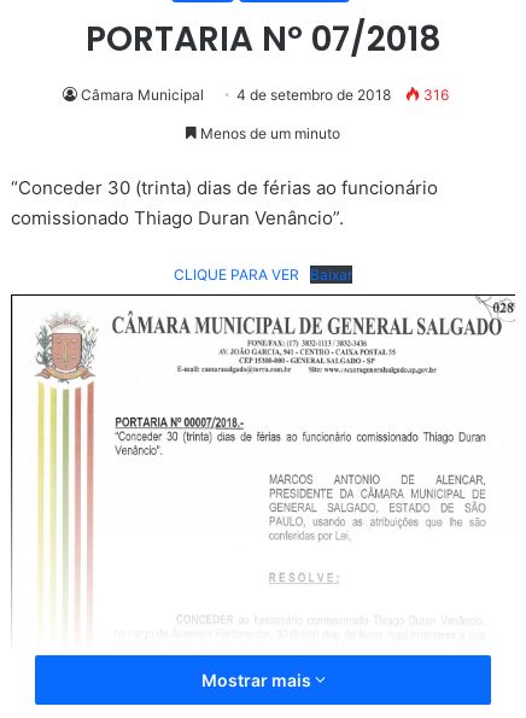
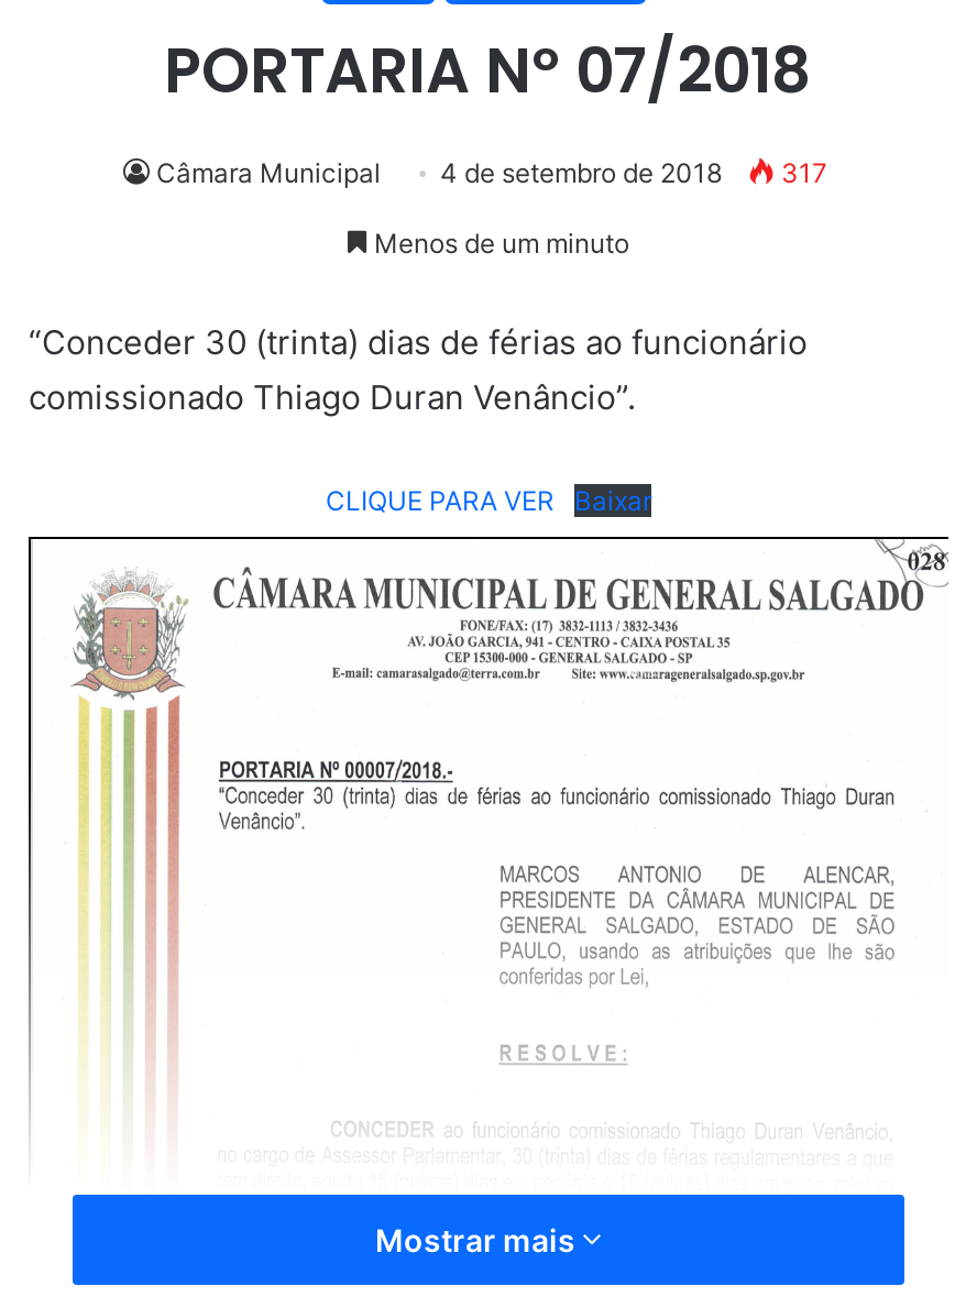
- Câmara Municipal 4 de setembro de 2018 316
+ Câmara Municipal 4 de setembro de 2018 317
